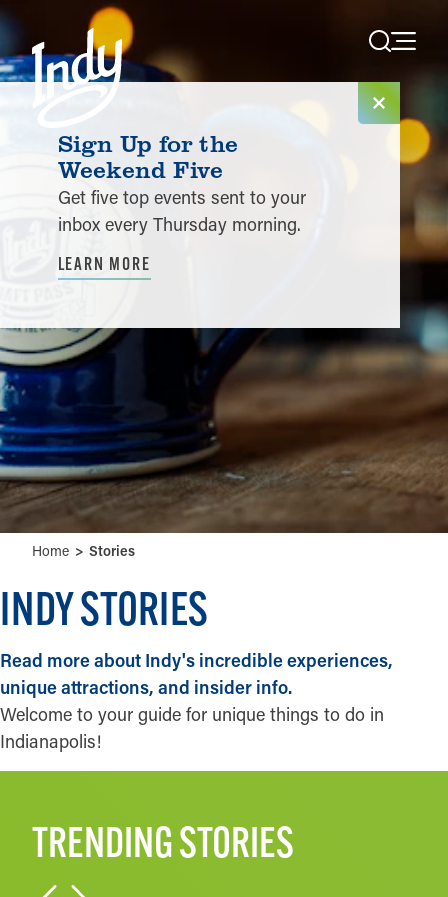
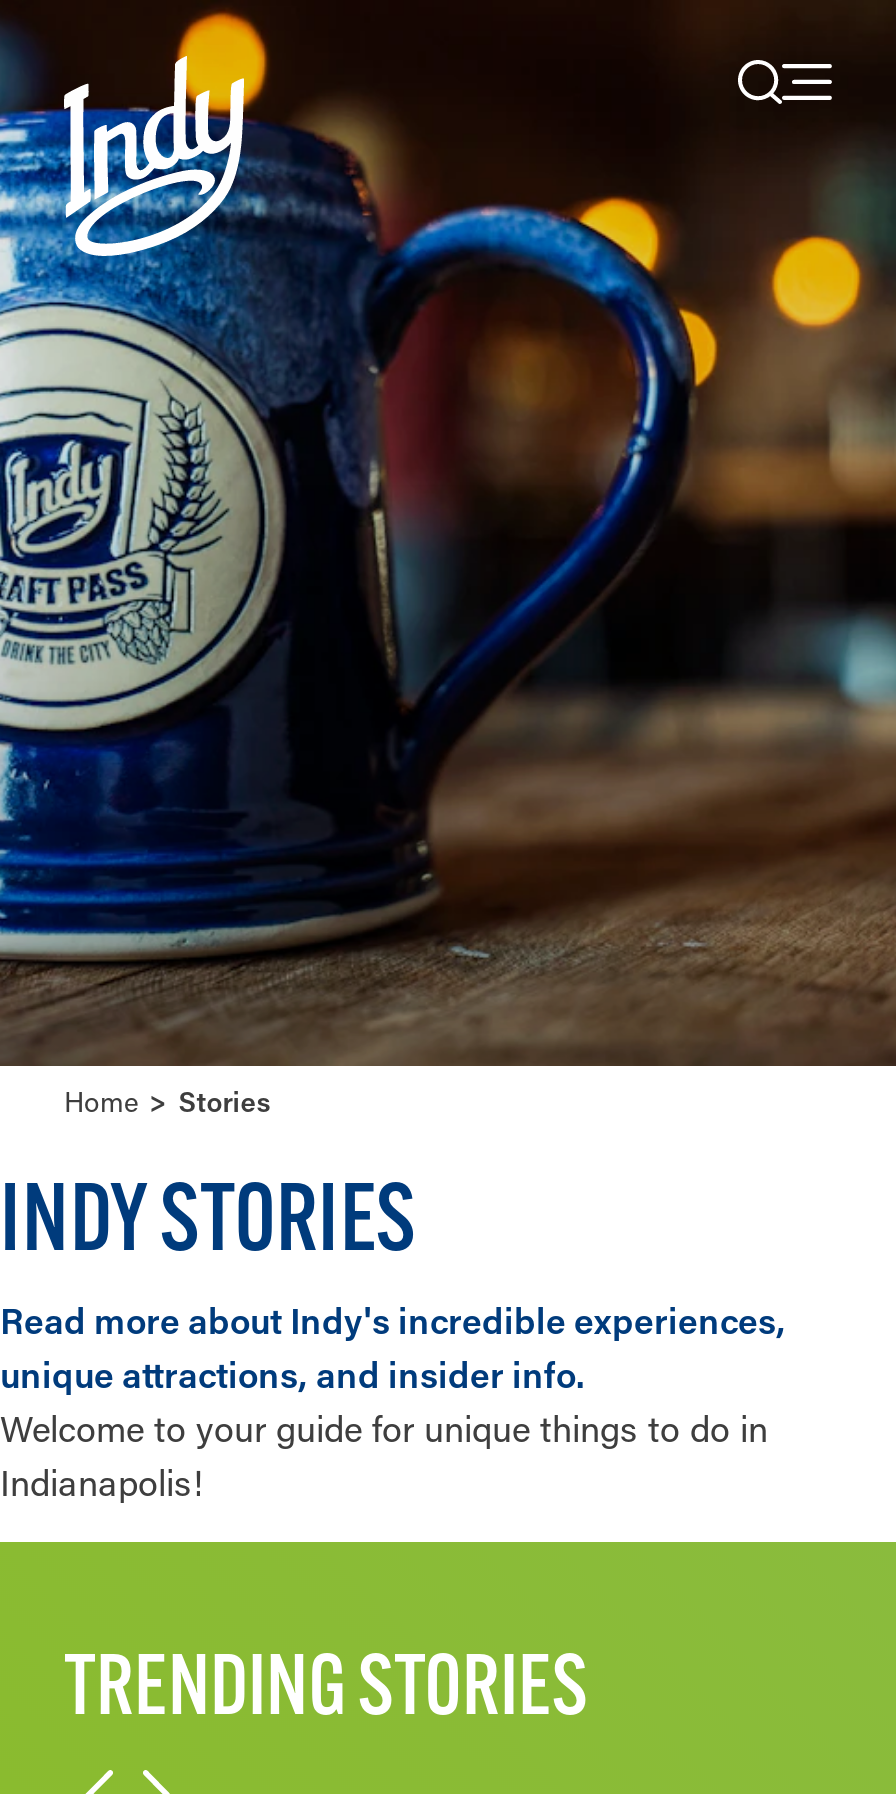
- [image]
+ [image]

- Sign Up for the
- Weekend Five
- Get five top events sent to your
- inbox every Thursday morning.
- LEARN MORE
